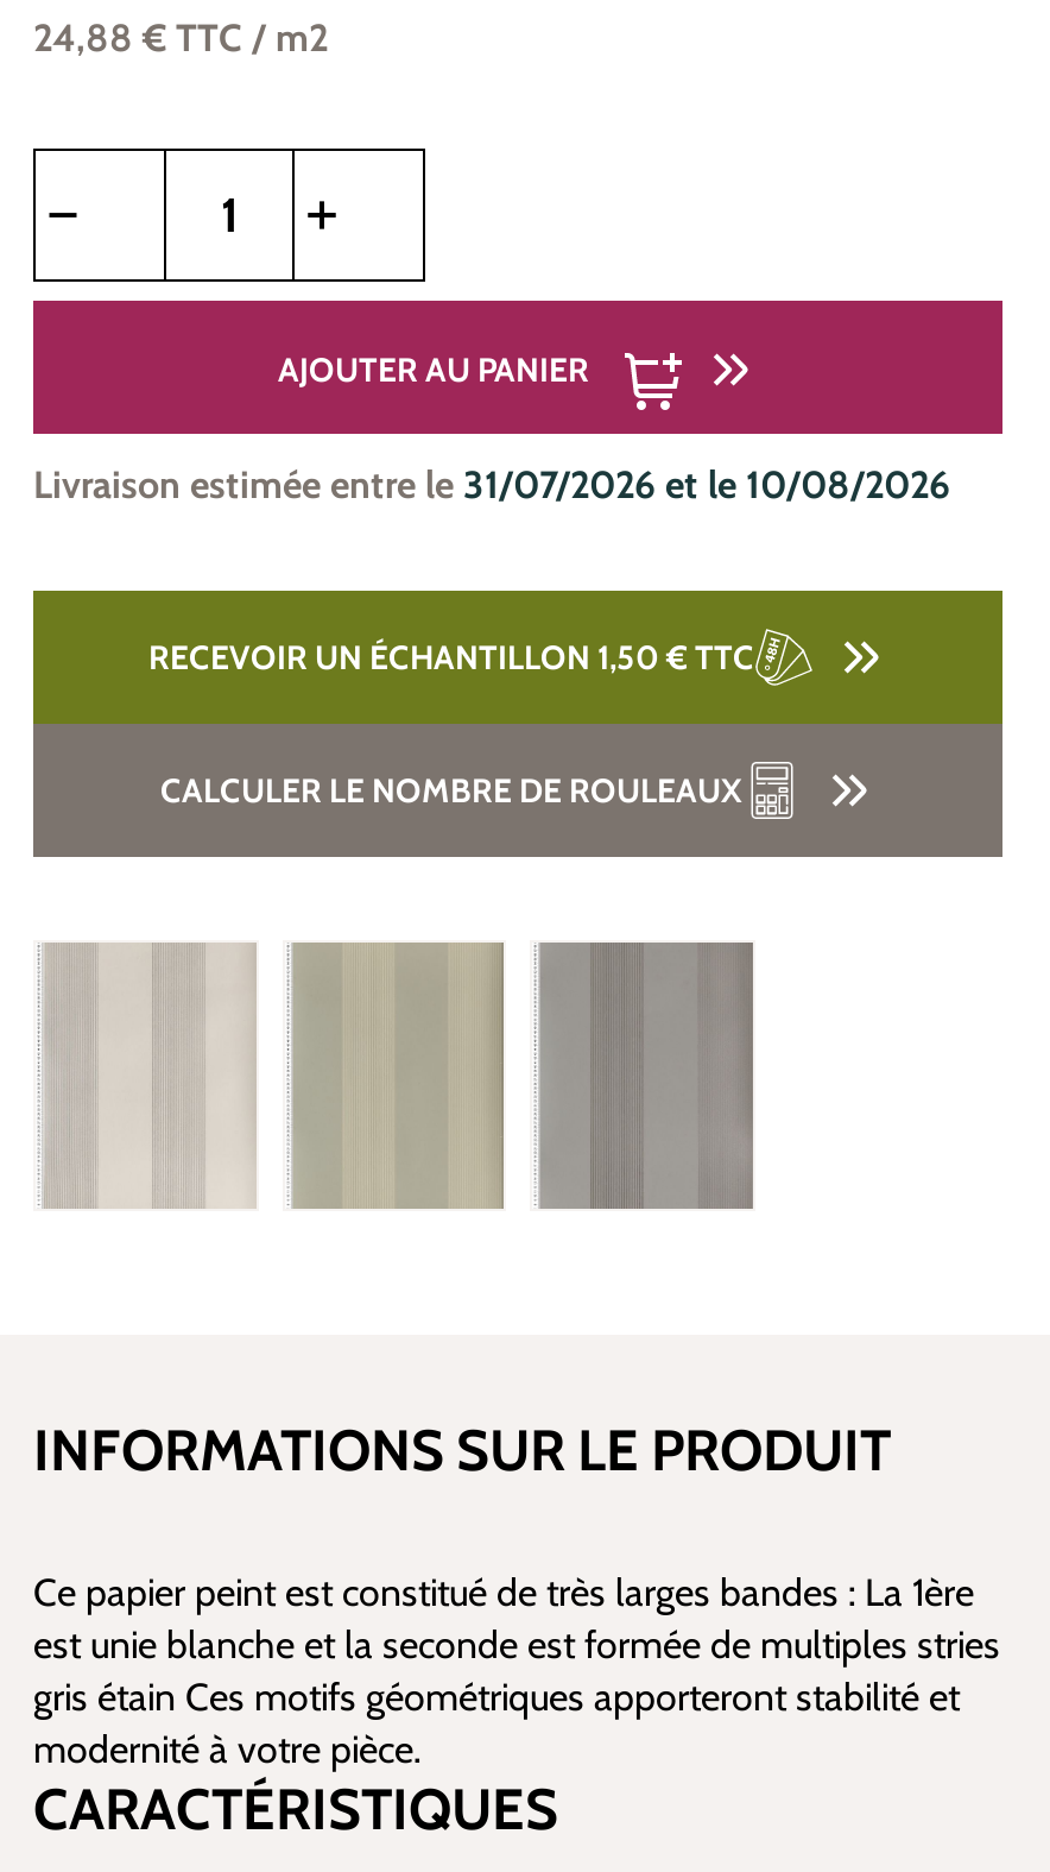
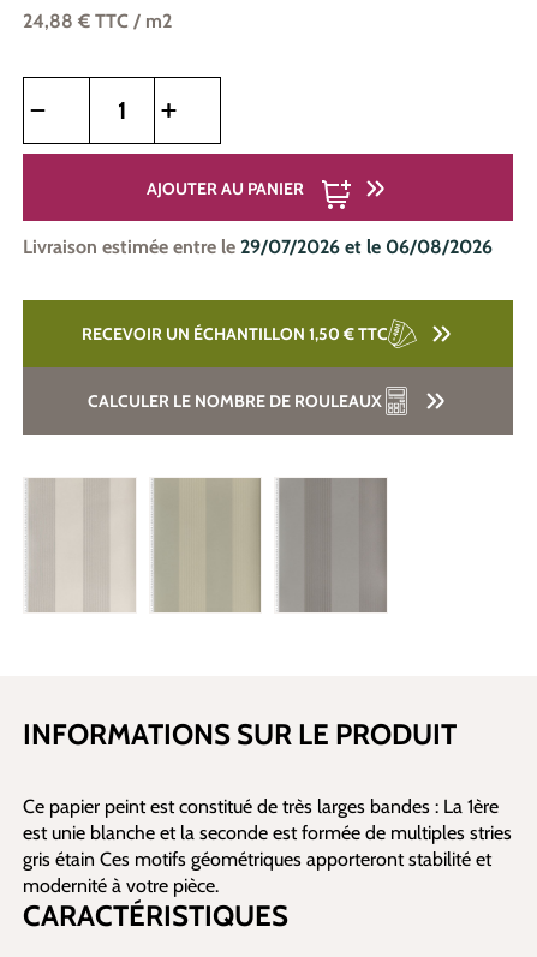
- Livraison estimée entre le 31/07/2026 et le 10/08/2026
+ Livraison estimée entre le 29/07/2026 et le 06/08/2026
